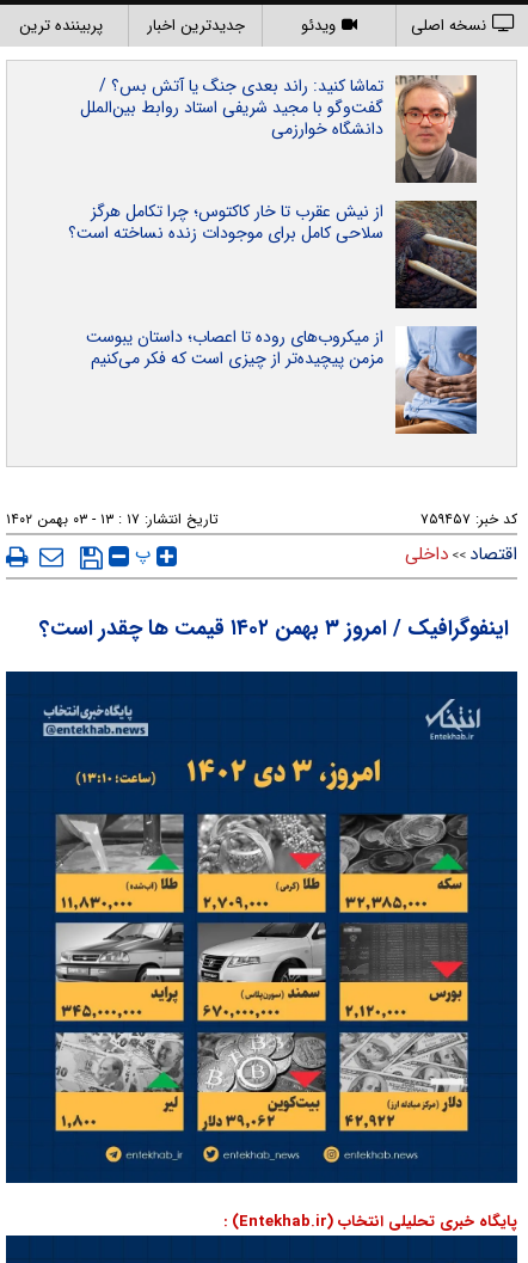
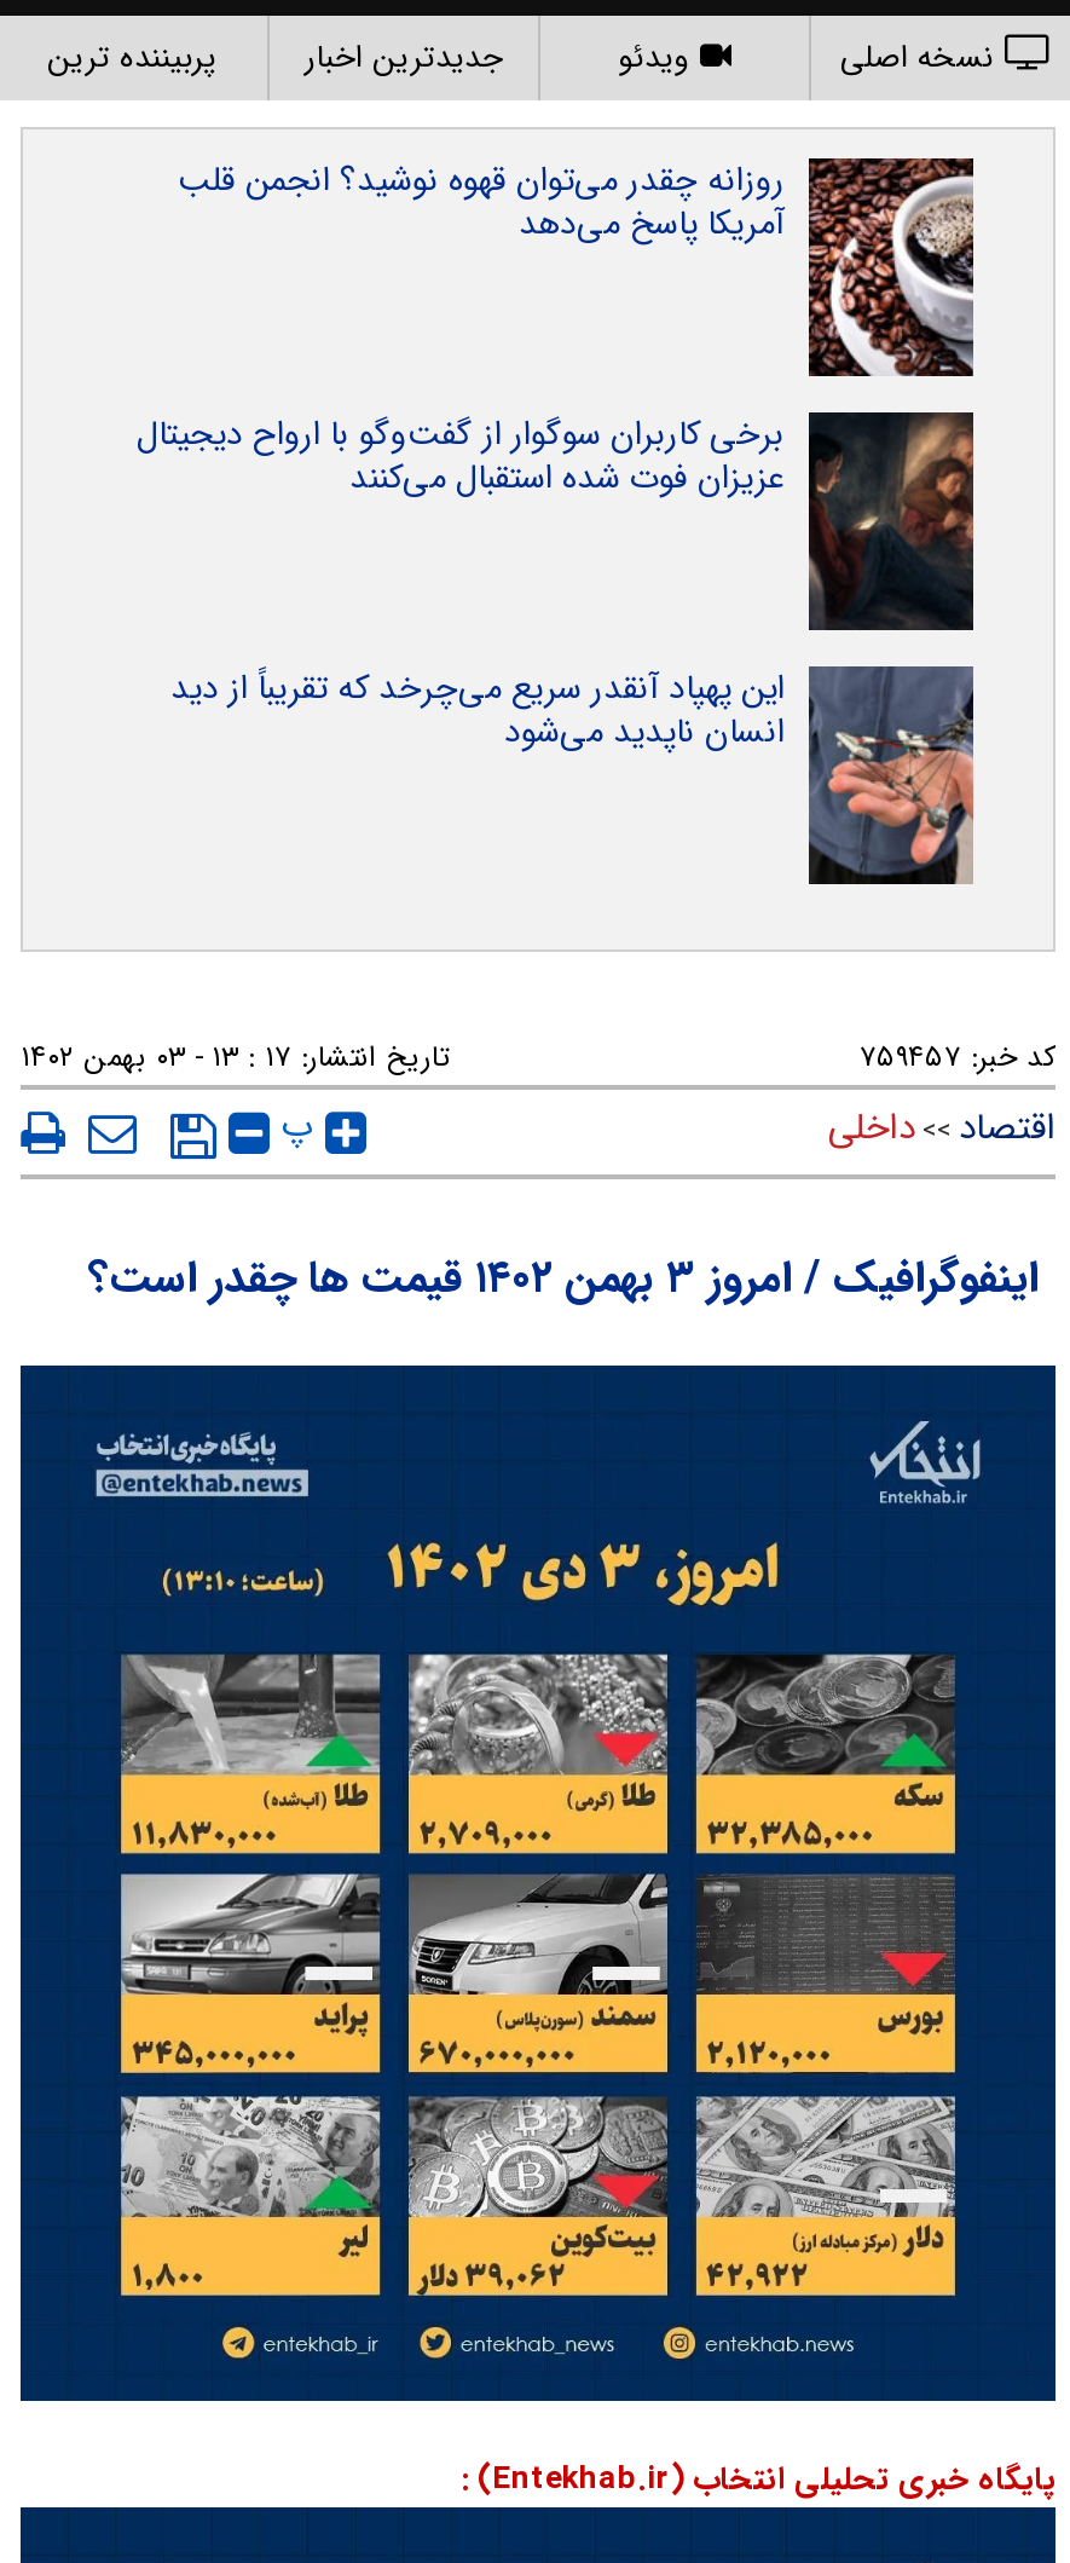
- [image]
- تماشا کنید: راند بعدی جنگ یا آتش بس؟ /
- گفت‌و‌گو با مجید شریفی استاد روابط بین‌الملل
- دانشگاه خوارزمی
+ [image]
+ روزانه چقدر می‌توان قهوه نوشید؟ انجمن قلب
+ آمریکا پاسخ می‌دهد

- [image]
- از نیش عقرب تا خار کاکتوس؛ چرا تکامل هرگز
- سلاحی کامل برای موجودات زنده نساخته است؟
+ [image]
+ برخی کاربران سوگوار از گفت‌وگو با ارواح دیجیتال
+ عزیزان فوت شده استقبال می‌کنند

- [image]
- از میکروب‌های روده تا اعصاب؛ داستان یبوست
- مزمن پیچیده‌تر از چیزی است که فکر می‌کنیم
+ [image]
+ این پهپاد آنقدر سریع می‌چرخد که تقریباً از دید
+ انسان ناپدید می‌شود
